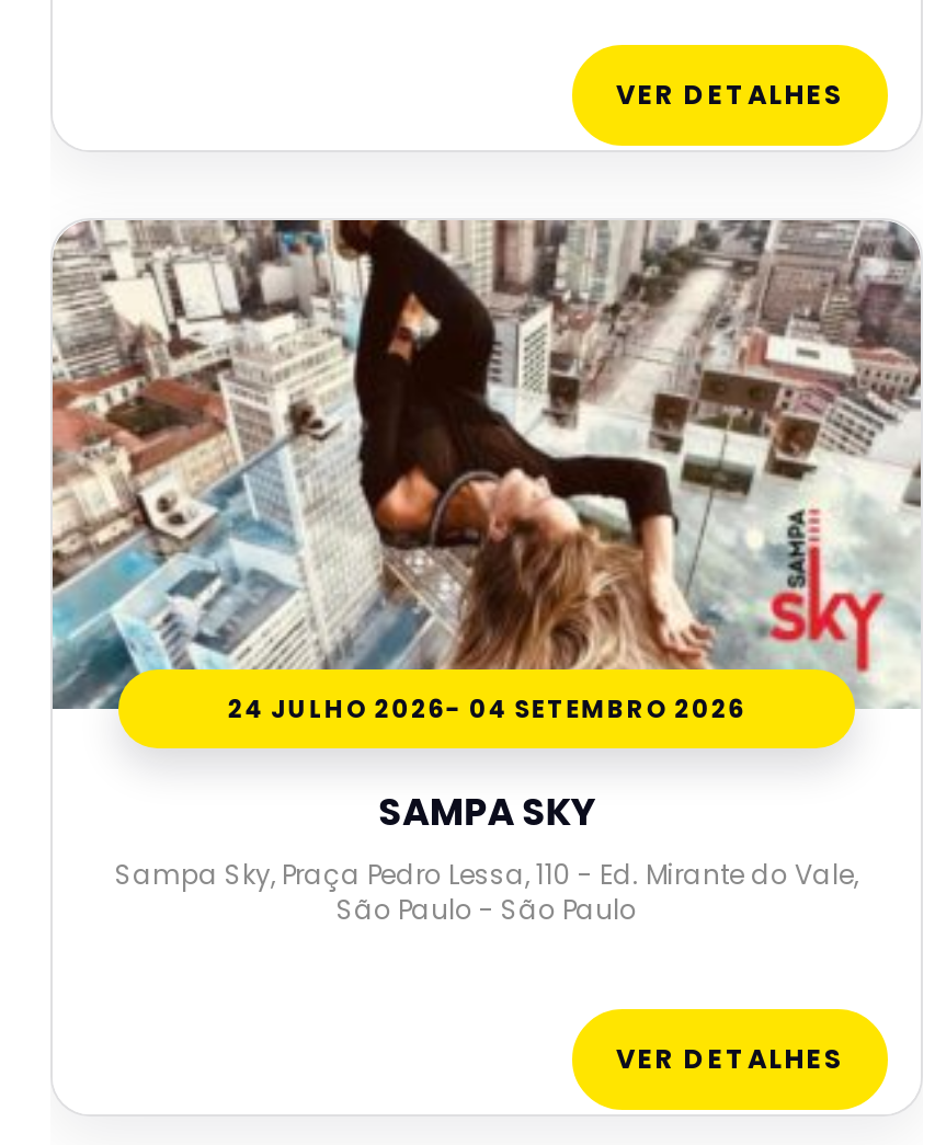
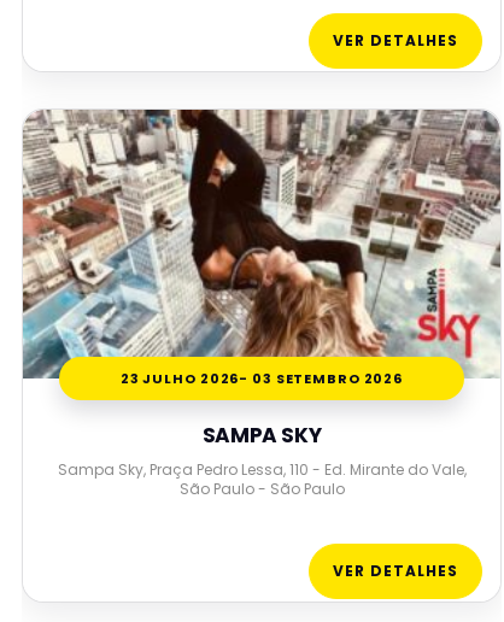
- 24 JULHO 2026- 04 SETEMBRO 2026
+ 23 JULHO 2026- 03 SETEMBRO 2026
